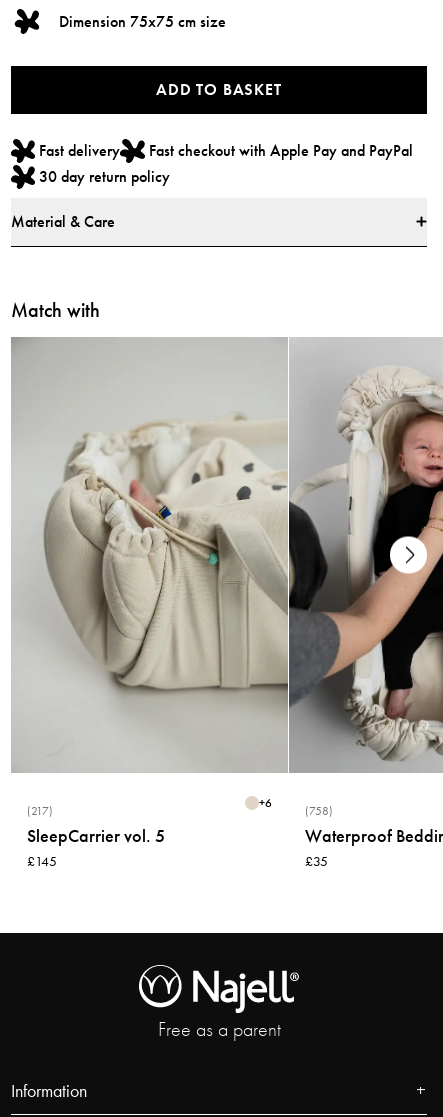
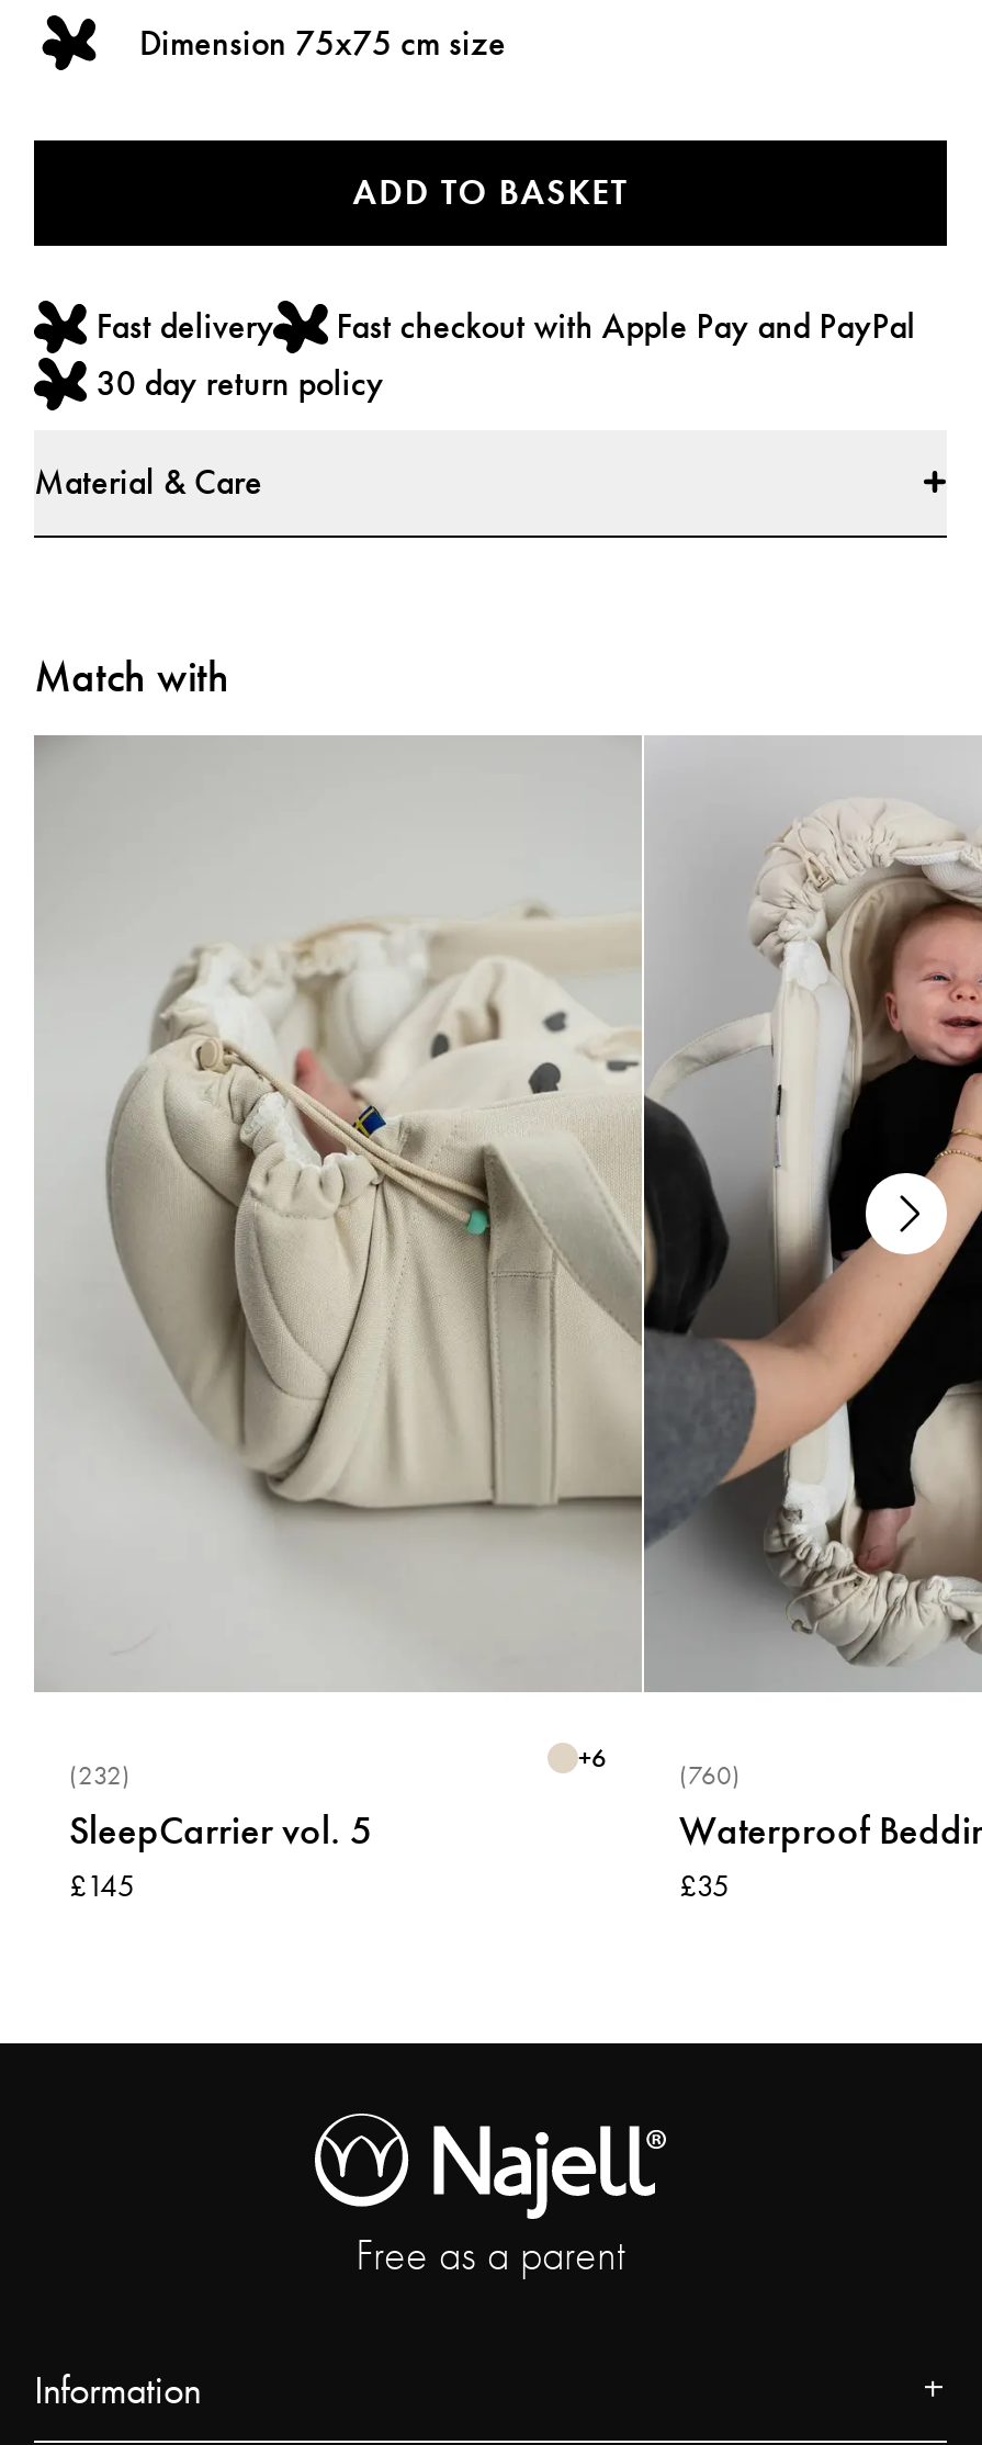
- (217)
+ (232)

- (758)
+ (760)
